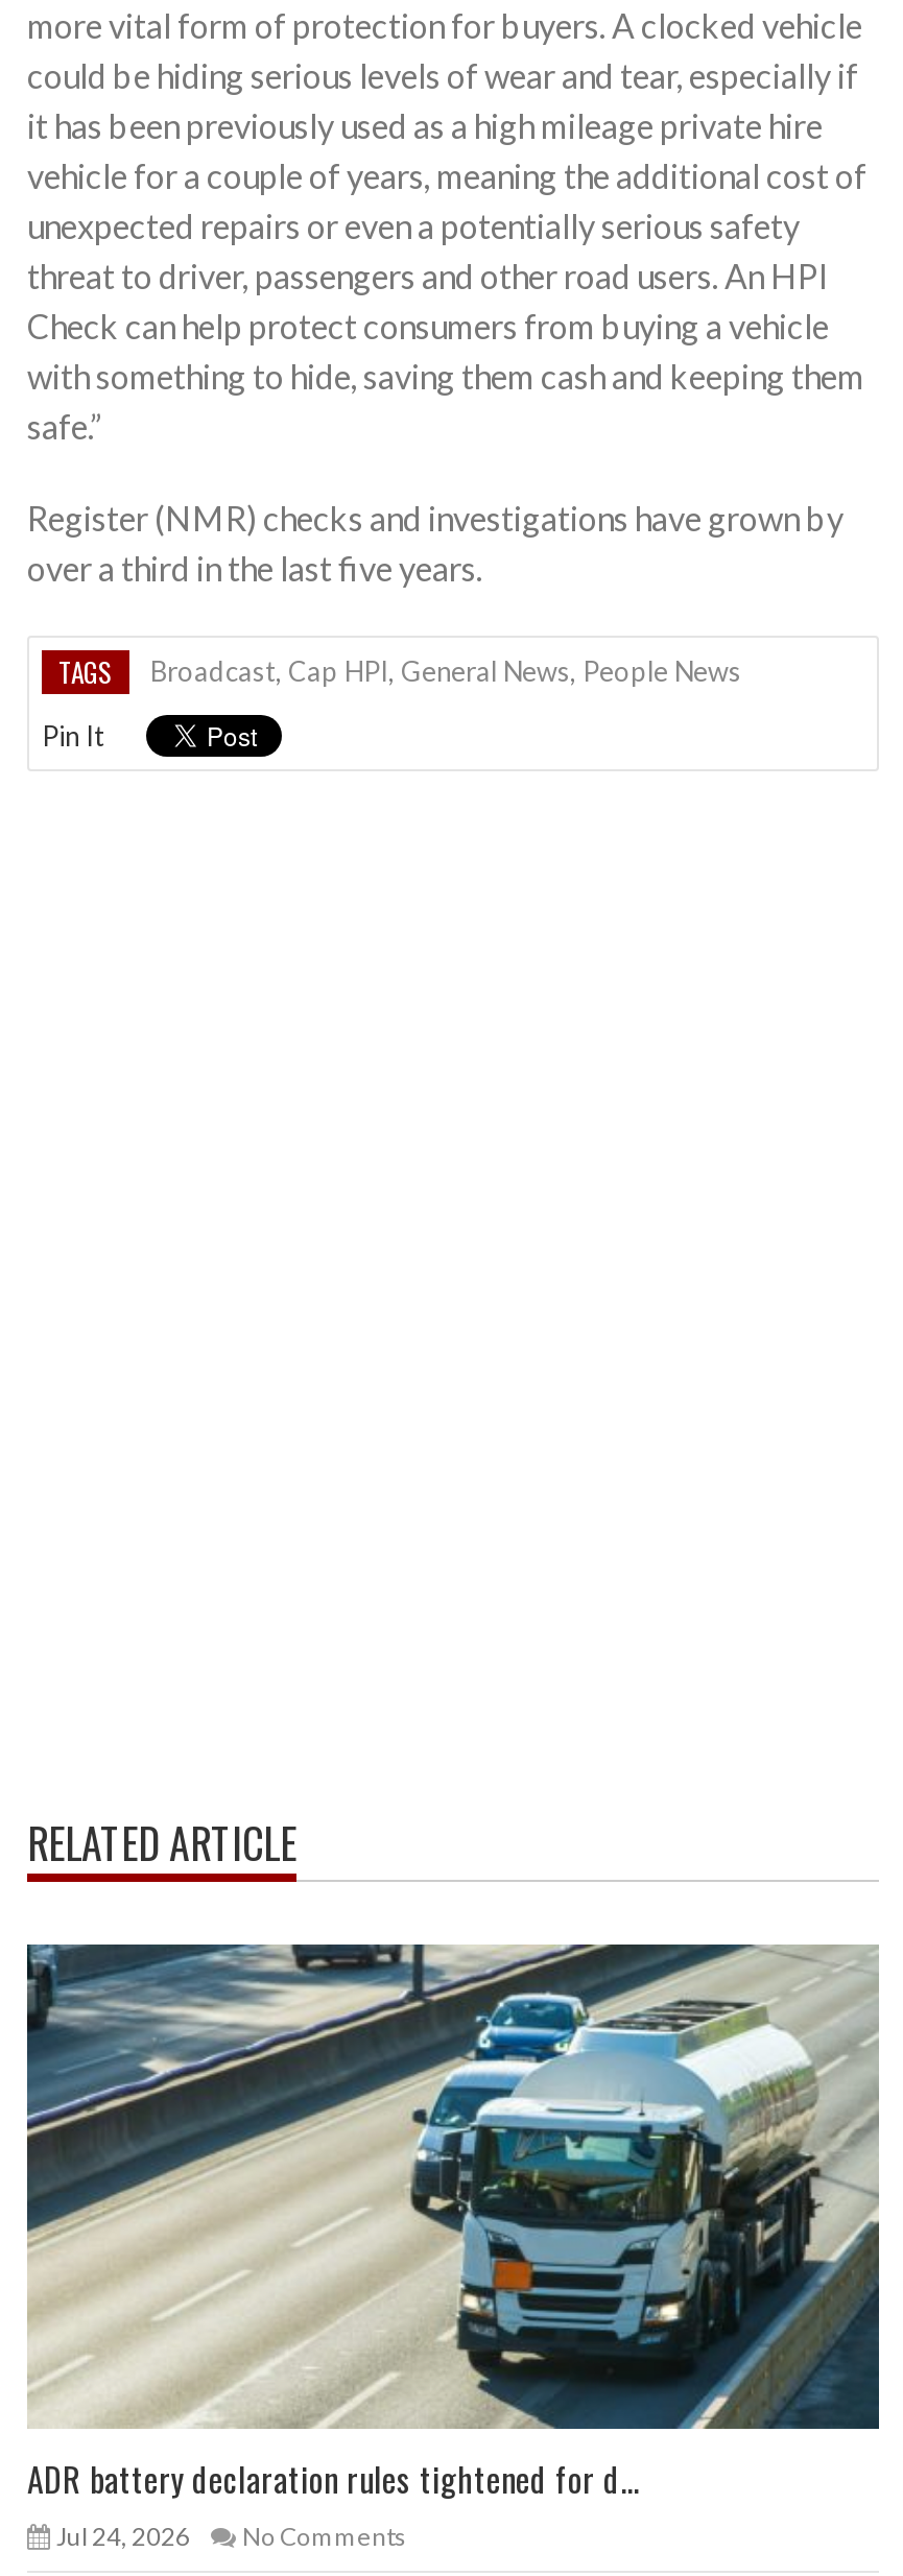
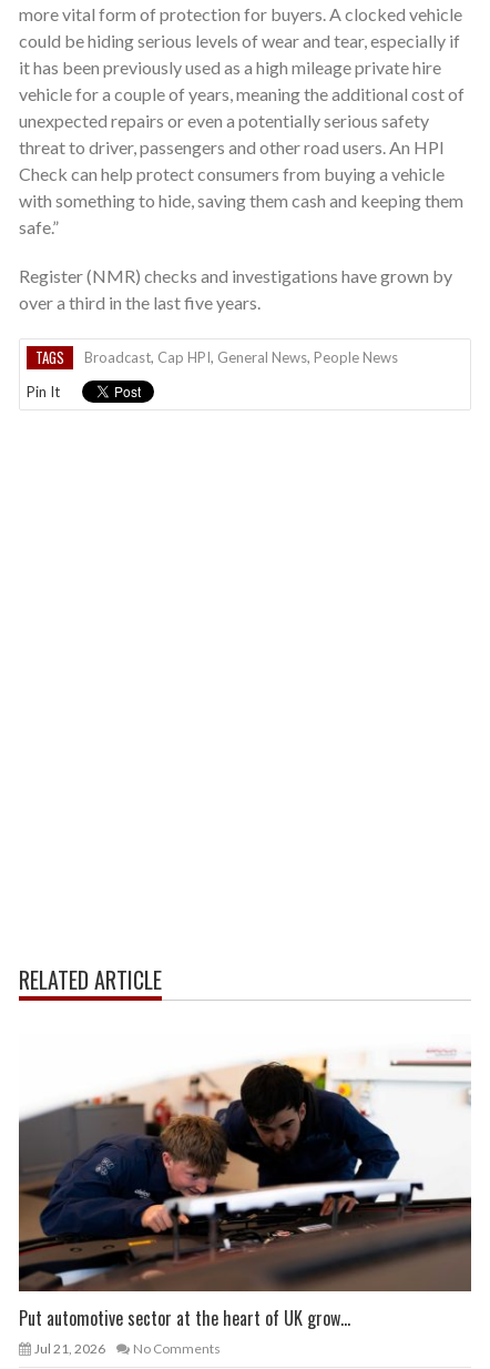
- [image]
- ADR battery declaration rules tightened for d...
- Jul 24, 2026
+ [image]
+ Put automotive sector at the heart of UK grow...
+ Jul 21, 2026
